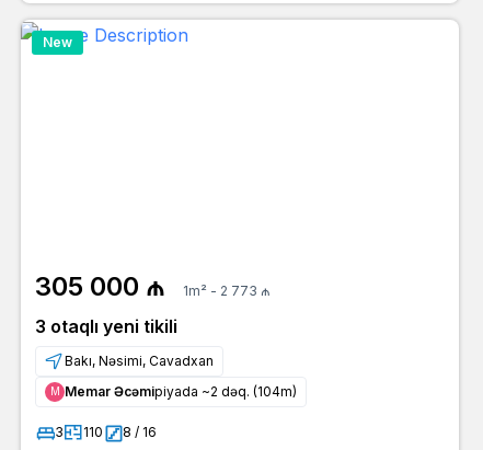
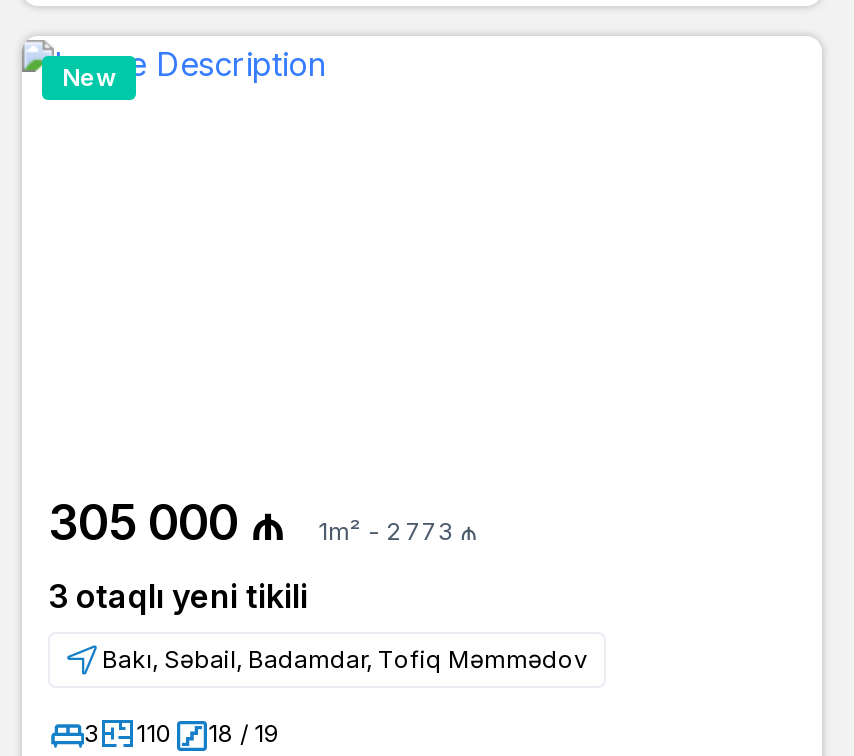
- Bakı, Nəsimi, Cavadxan
- Μ Memar Əcəmipiyada ~2 dəq. (104m)
+ Bakı, Səbail, Badamdar, Tofiq Məmmədov

- 3 110 8 / 16
+ 3 110 18 / 19
